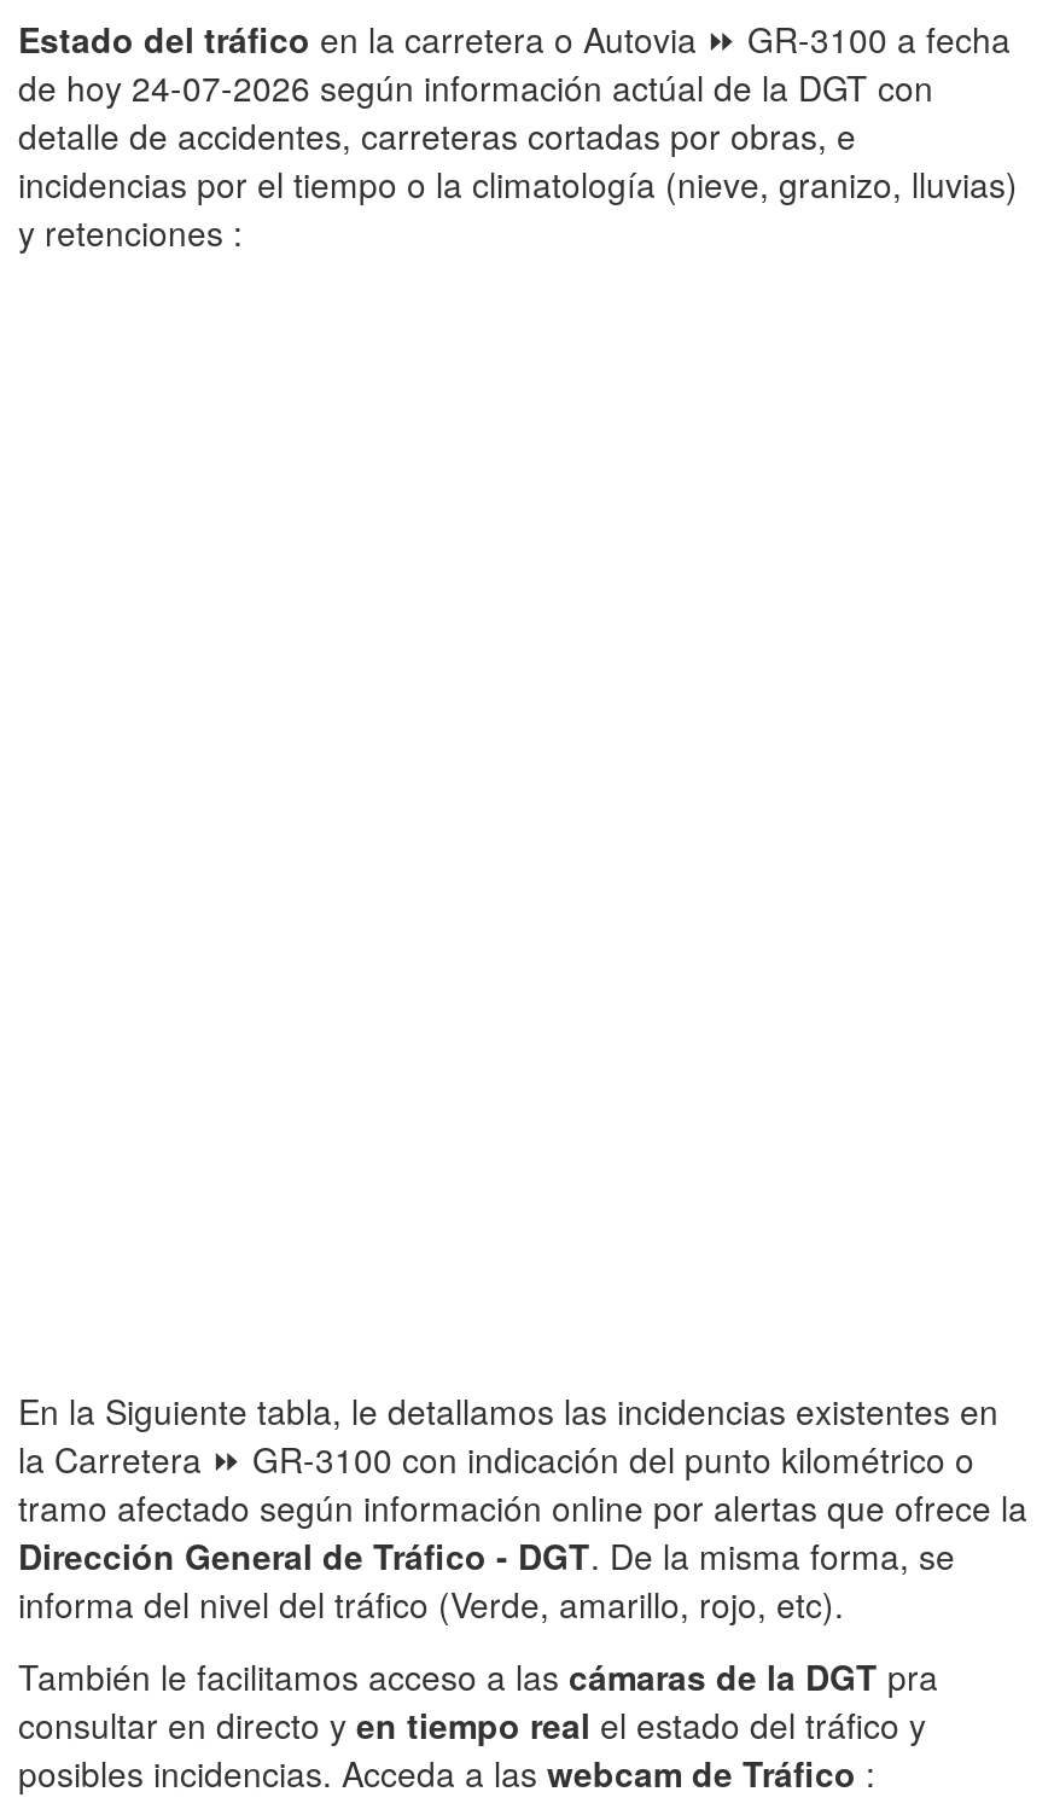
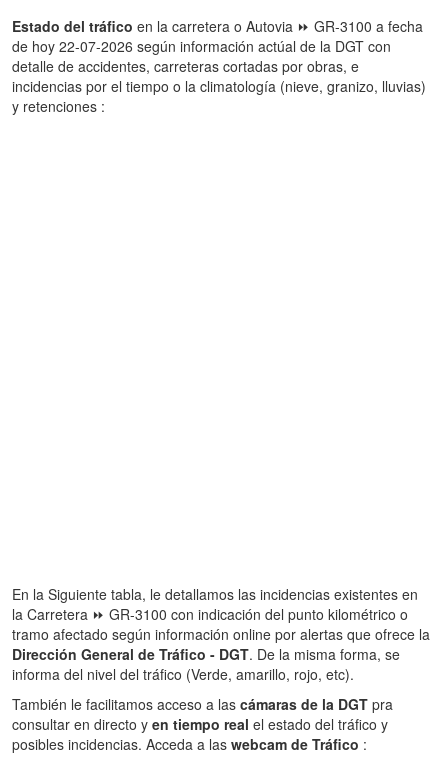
- de hoy 24-07-2026 según información actúal de la DGT con
+ de hoy 22-07-2026 según información actúal de la DGT con
